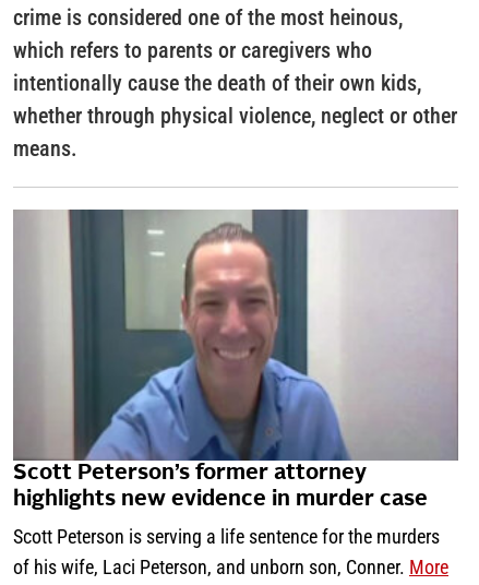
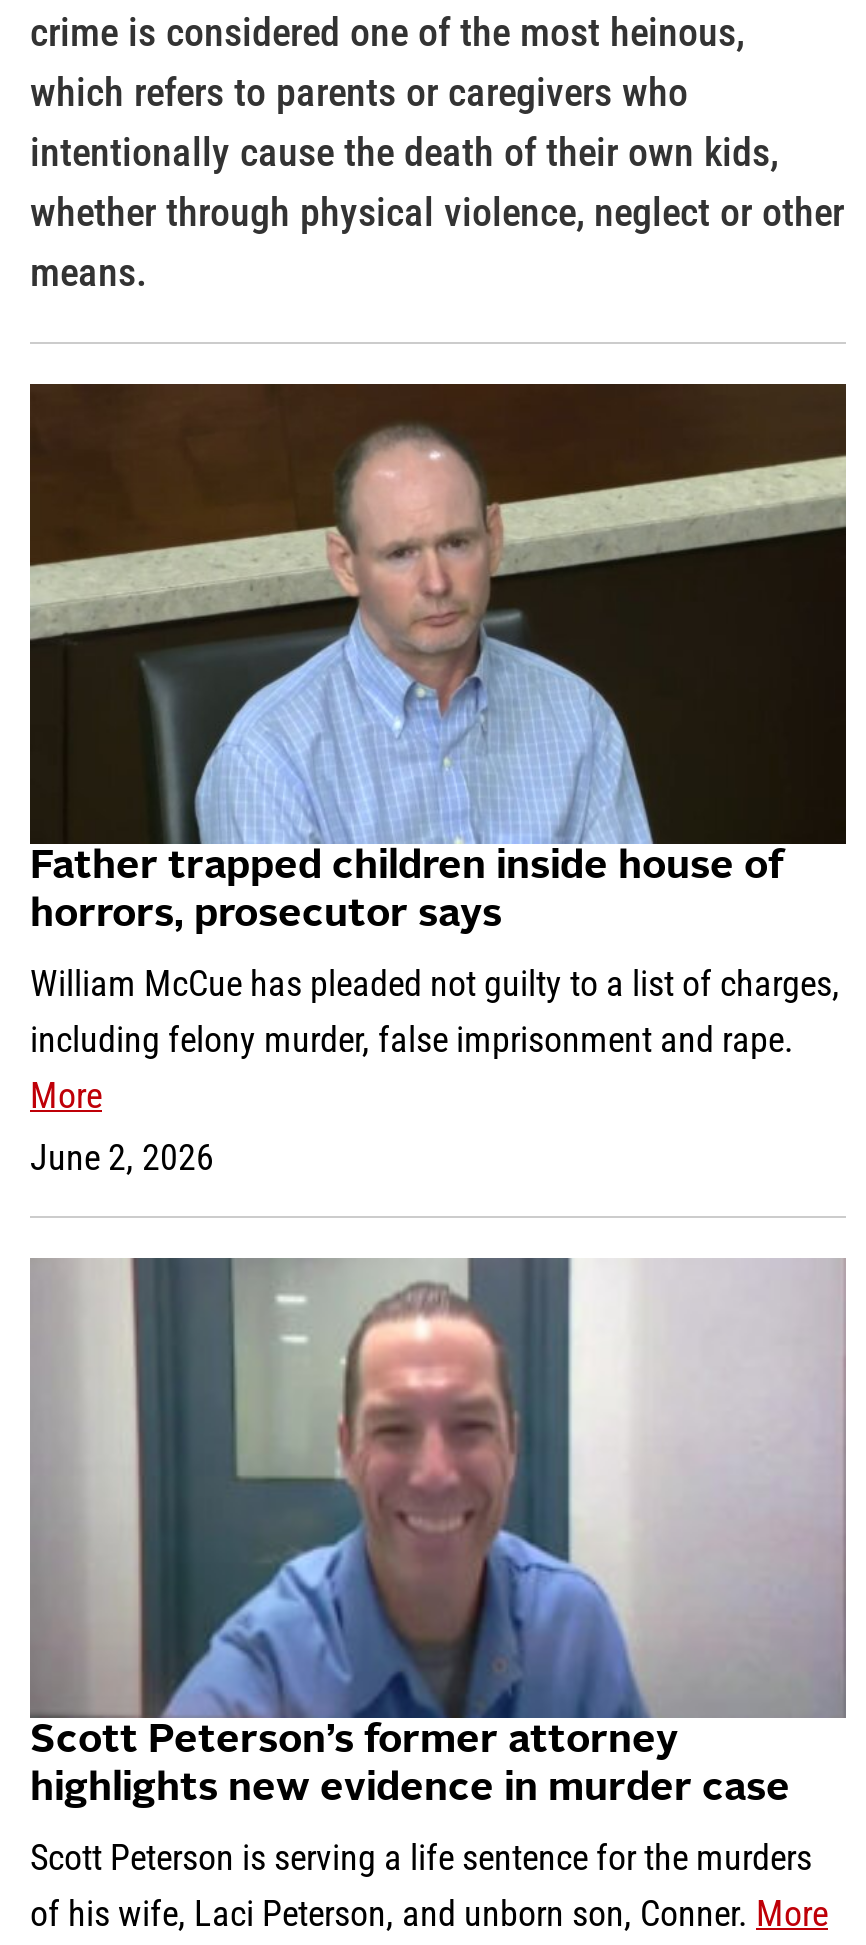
+ [image]
+ Father trapped children inside house of
+ horrors, prosecutor says
+ William McCue has pleaded not guilty to a list of charges,
+ including felony murder, false imprisonment and rape.
+ More
+ June 2, 2026
